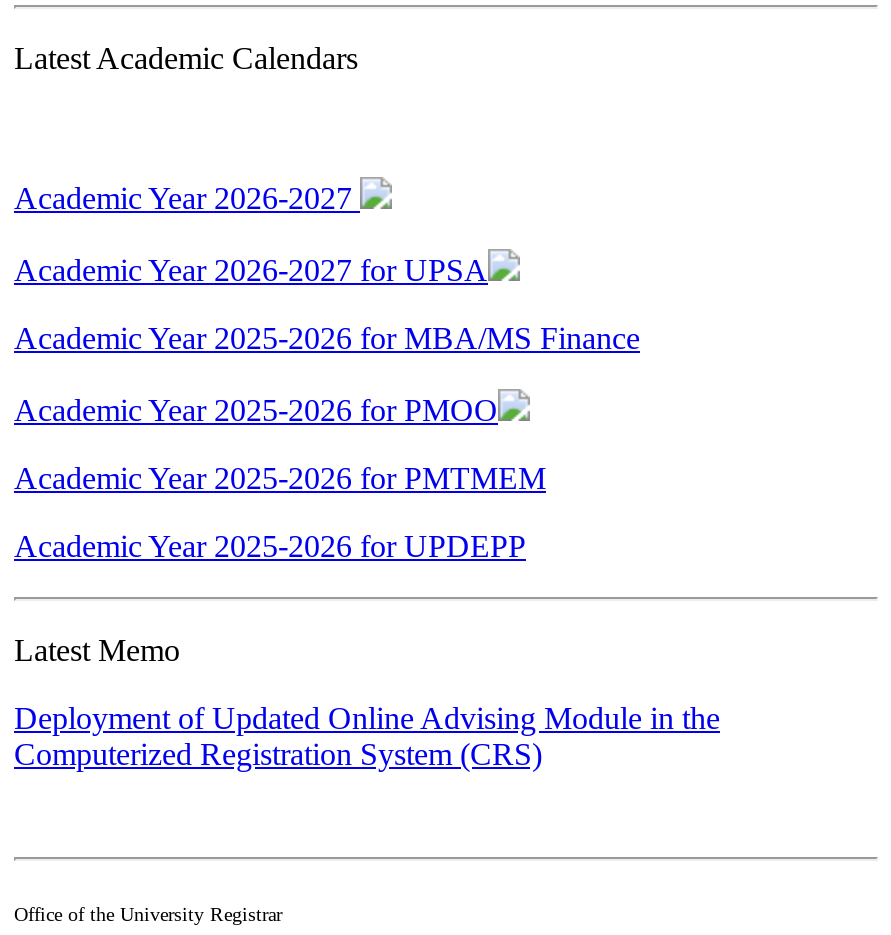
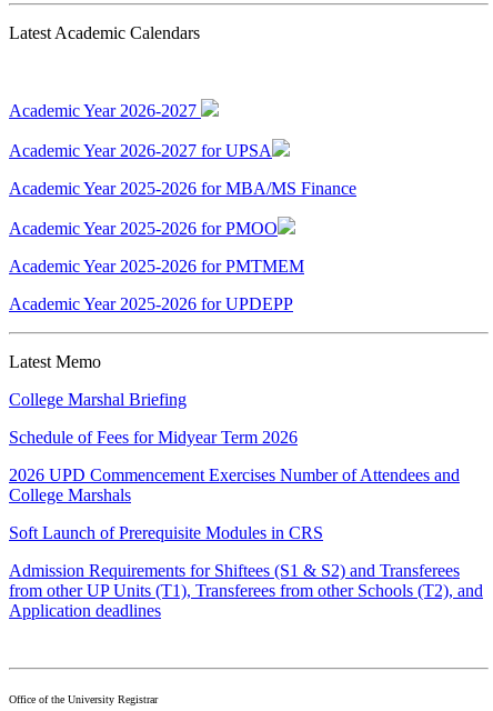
- Deployment of Updated Online Advising Module in the
- Computerized Registration System (CRS)
+ College Marshal Briefing
+ Schedule of Fees for Midyear Term 2026
+ 2026 UPD Commencement Exercises Number of Attendees and
+ College Marshals
+ Soft Launch of Prerequisite Modules in CRS
+ Admission Requirements for Shiftees (S1 & S2) and Transferees
+ from other UP Units (T1), Transferees from other Schools (T2), and
+ Application deadlines
